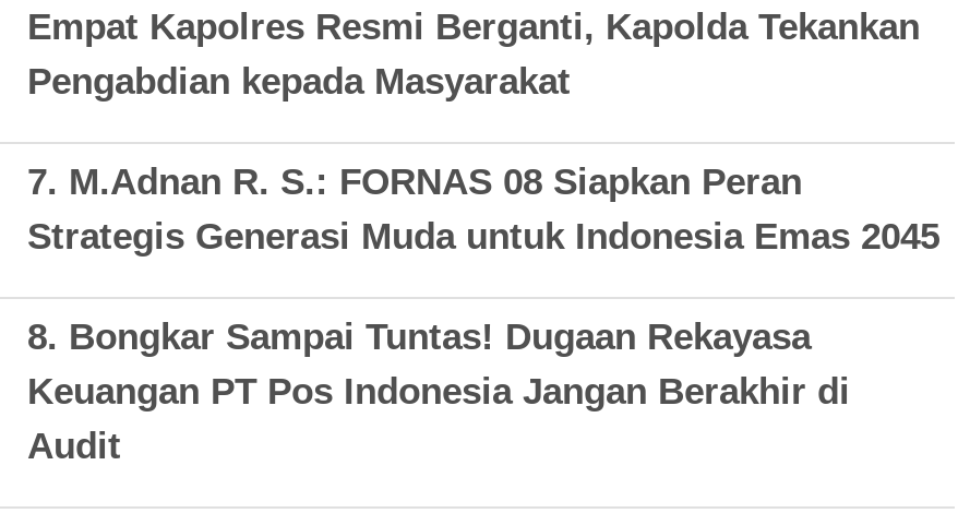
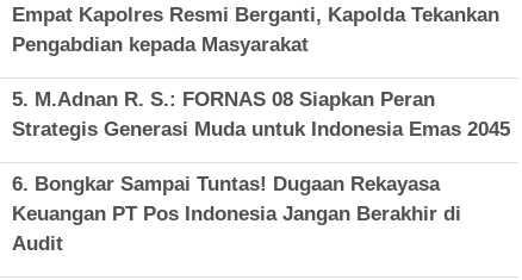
- 7. M.Adnan R. S.: FORNAS 08 Siapkan Peran
+ 5. M.Adnan R. S.: FORNAS 08 Siapkan Peran

- 8. Bongkar Sampai Tuntas! Dugaan Rekayasa
+ 6. Bongkar Sampai Tuntas! Dugaan Rekayasa
